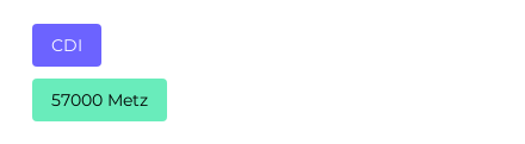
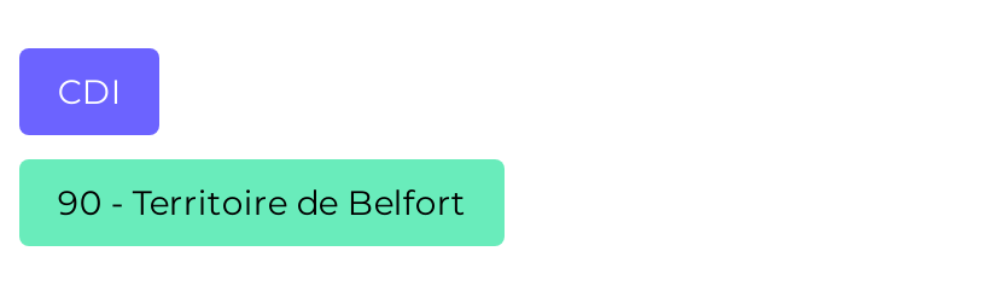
- 57000 Metz
+ 90 - Territoire de Belfort

+ [image]
